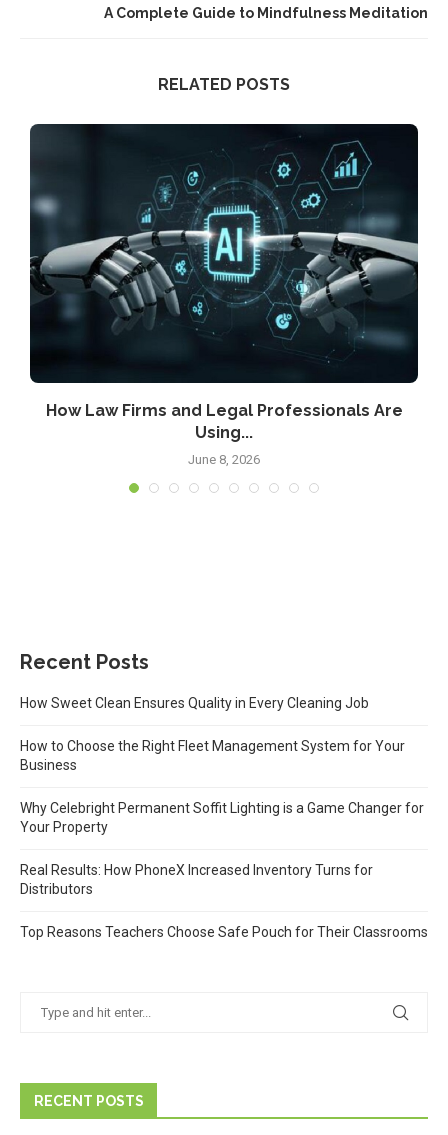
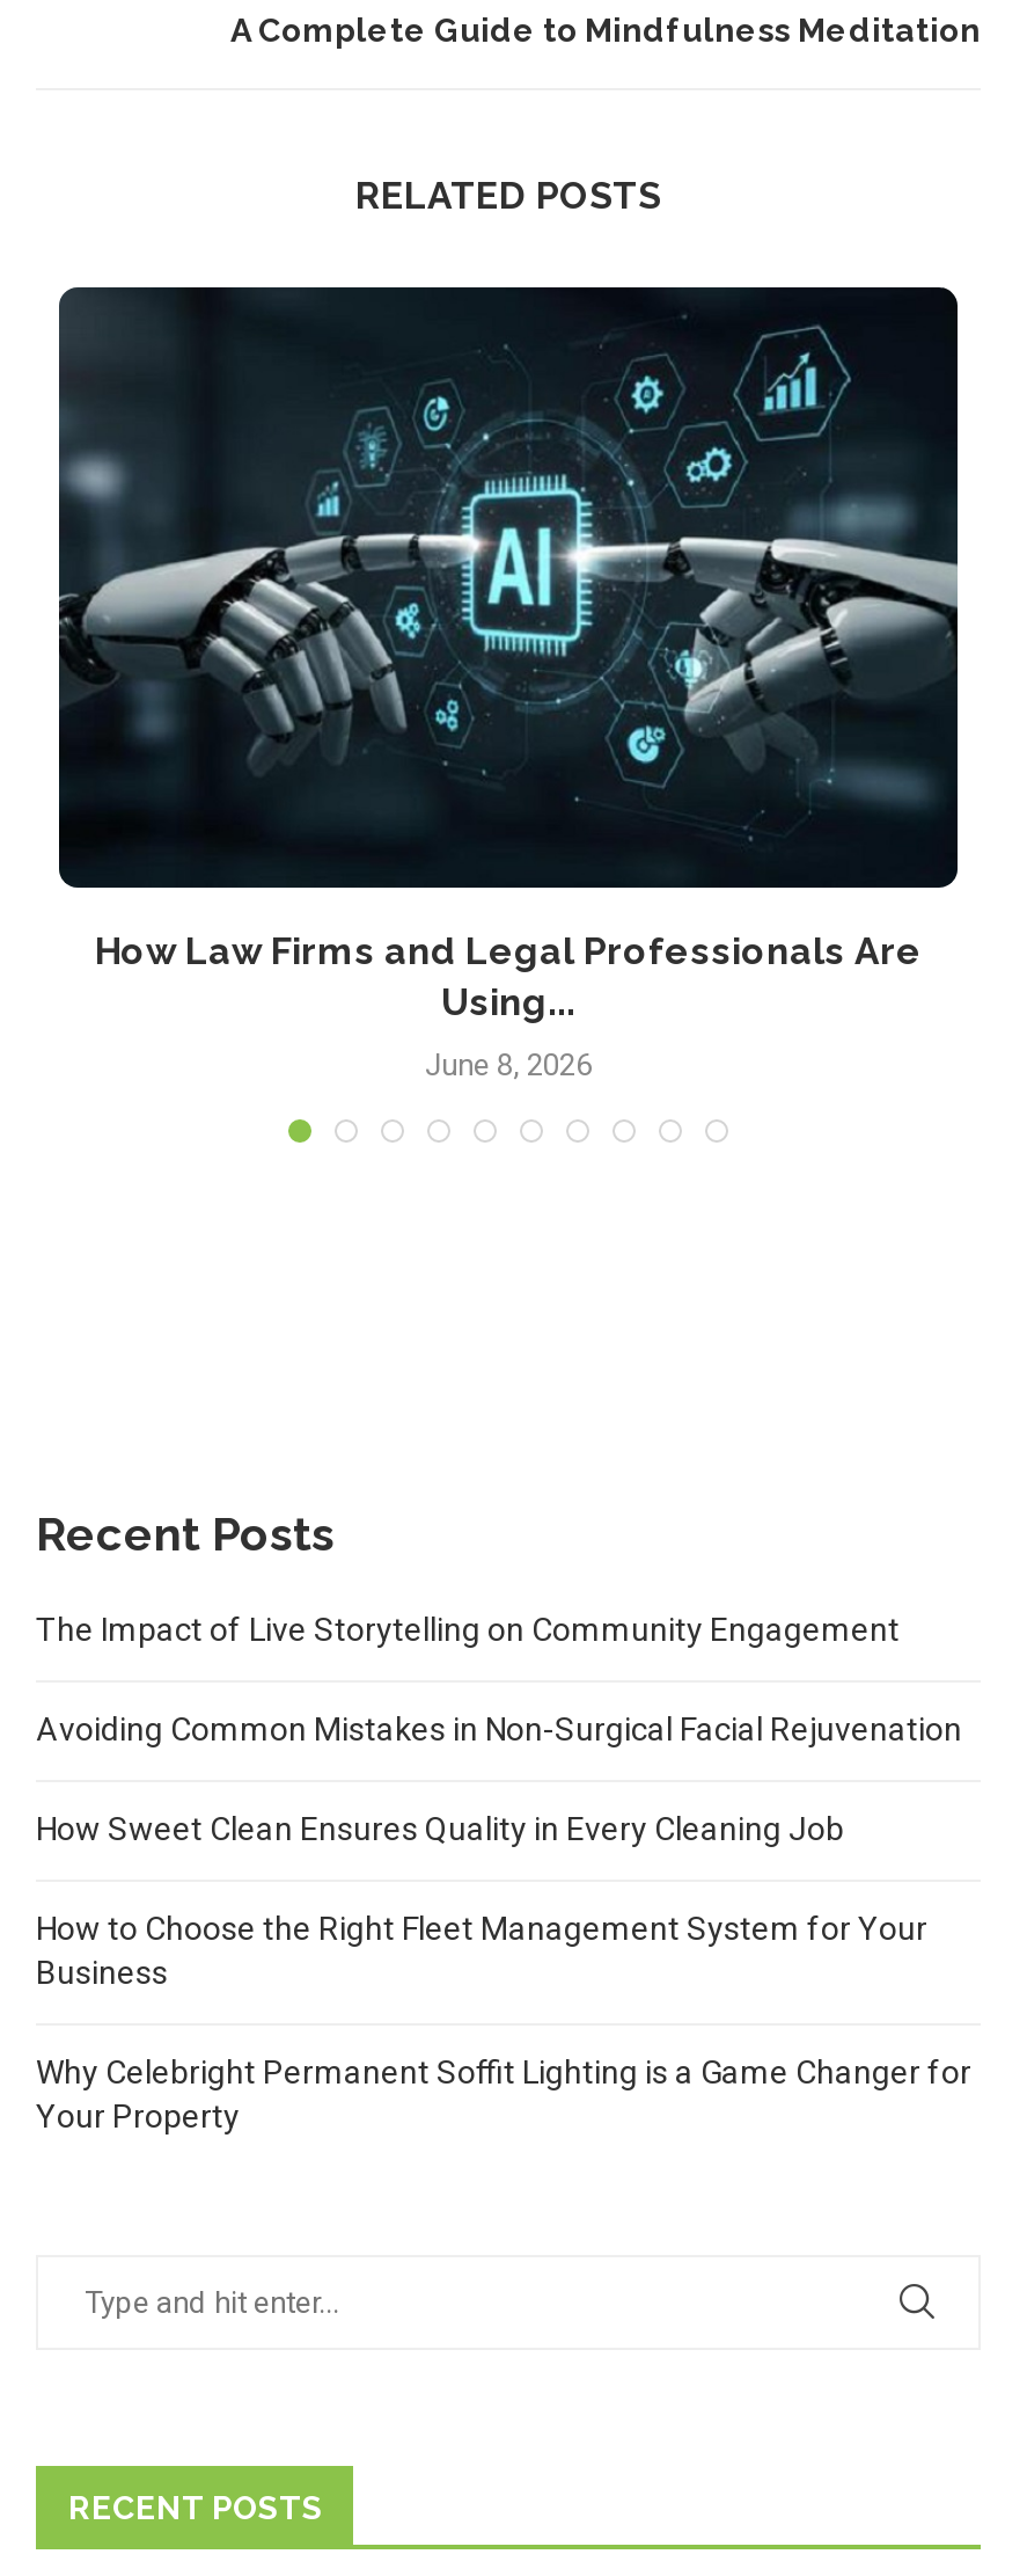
+ The Impact of Live Storytelling on Community Engagement
+ Avoiding Common Mistakes in Non-Surgical Facial Rejuvenation

moved down: How Sweet Clean Ensures Quality in Every Cleaning Job | How to Choose the Right Fleet Management System for Your | Business | Why Celebright Permanent Soffit Lighting is a Game Changer for | Your Property

- Real Results: How PhoneX Increased Inventory Turns for
- Distributors
- Top Reasons Teachers Choose Safe Pouch for Their Classrooms
